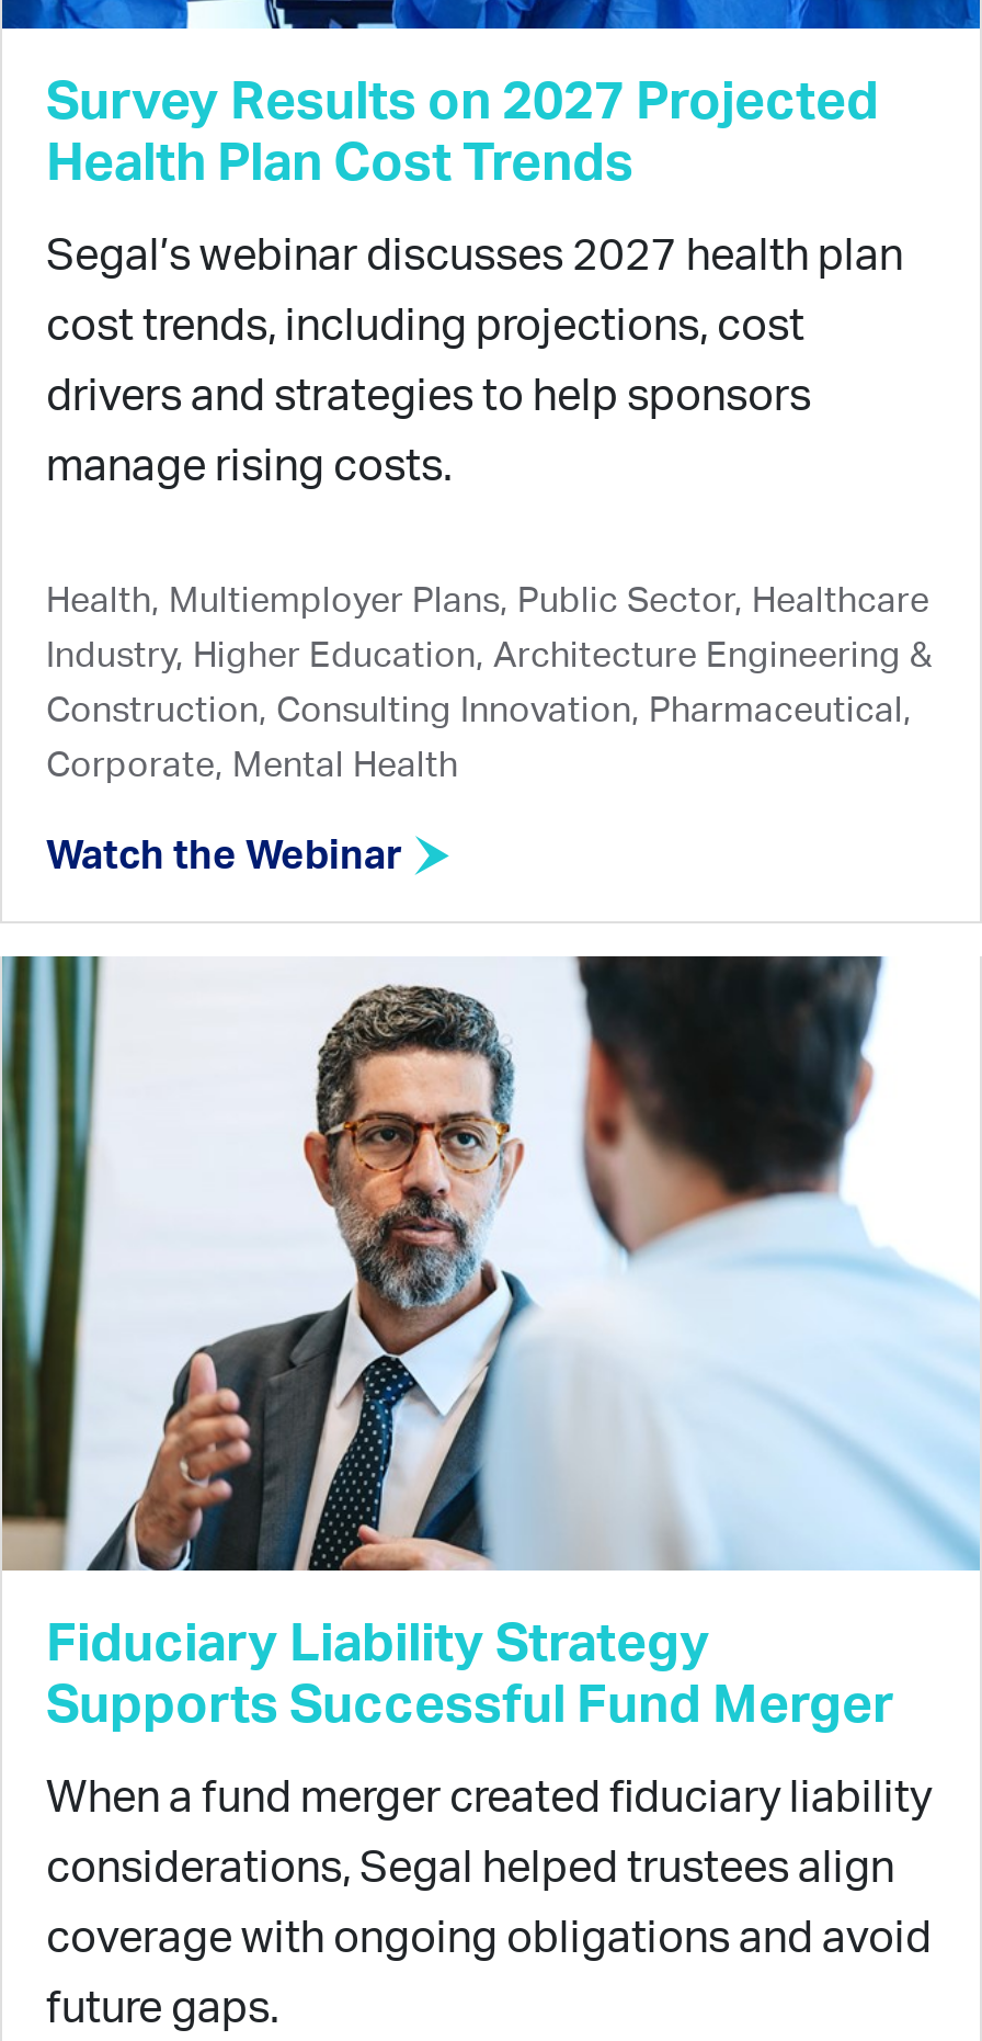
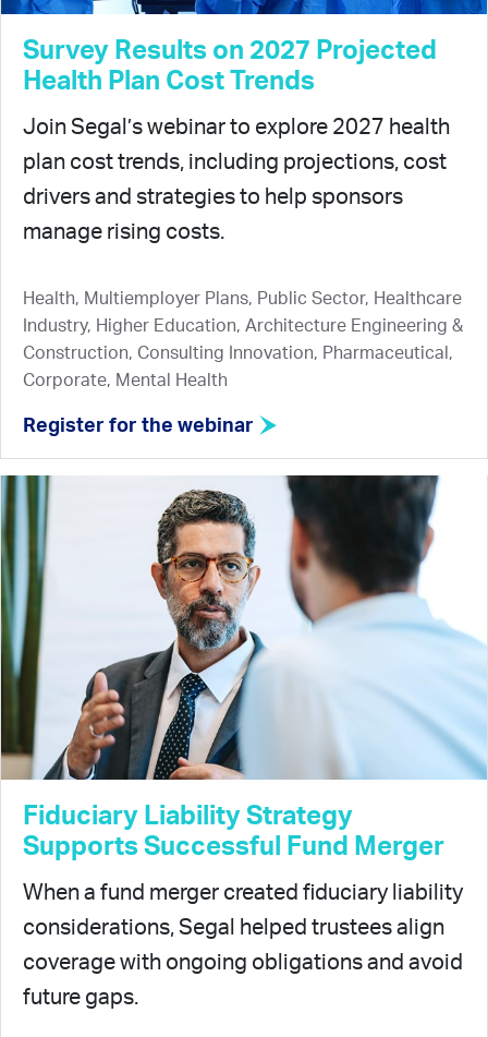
- Segal’s webinar discusses 2027 health plan
+ Join Segal’s webinar to explore 2027 health

- cost trends, including projections, cost
+ plan cost trends, including projections, cost

- Watch the Webinar
+ Register for the webinar
